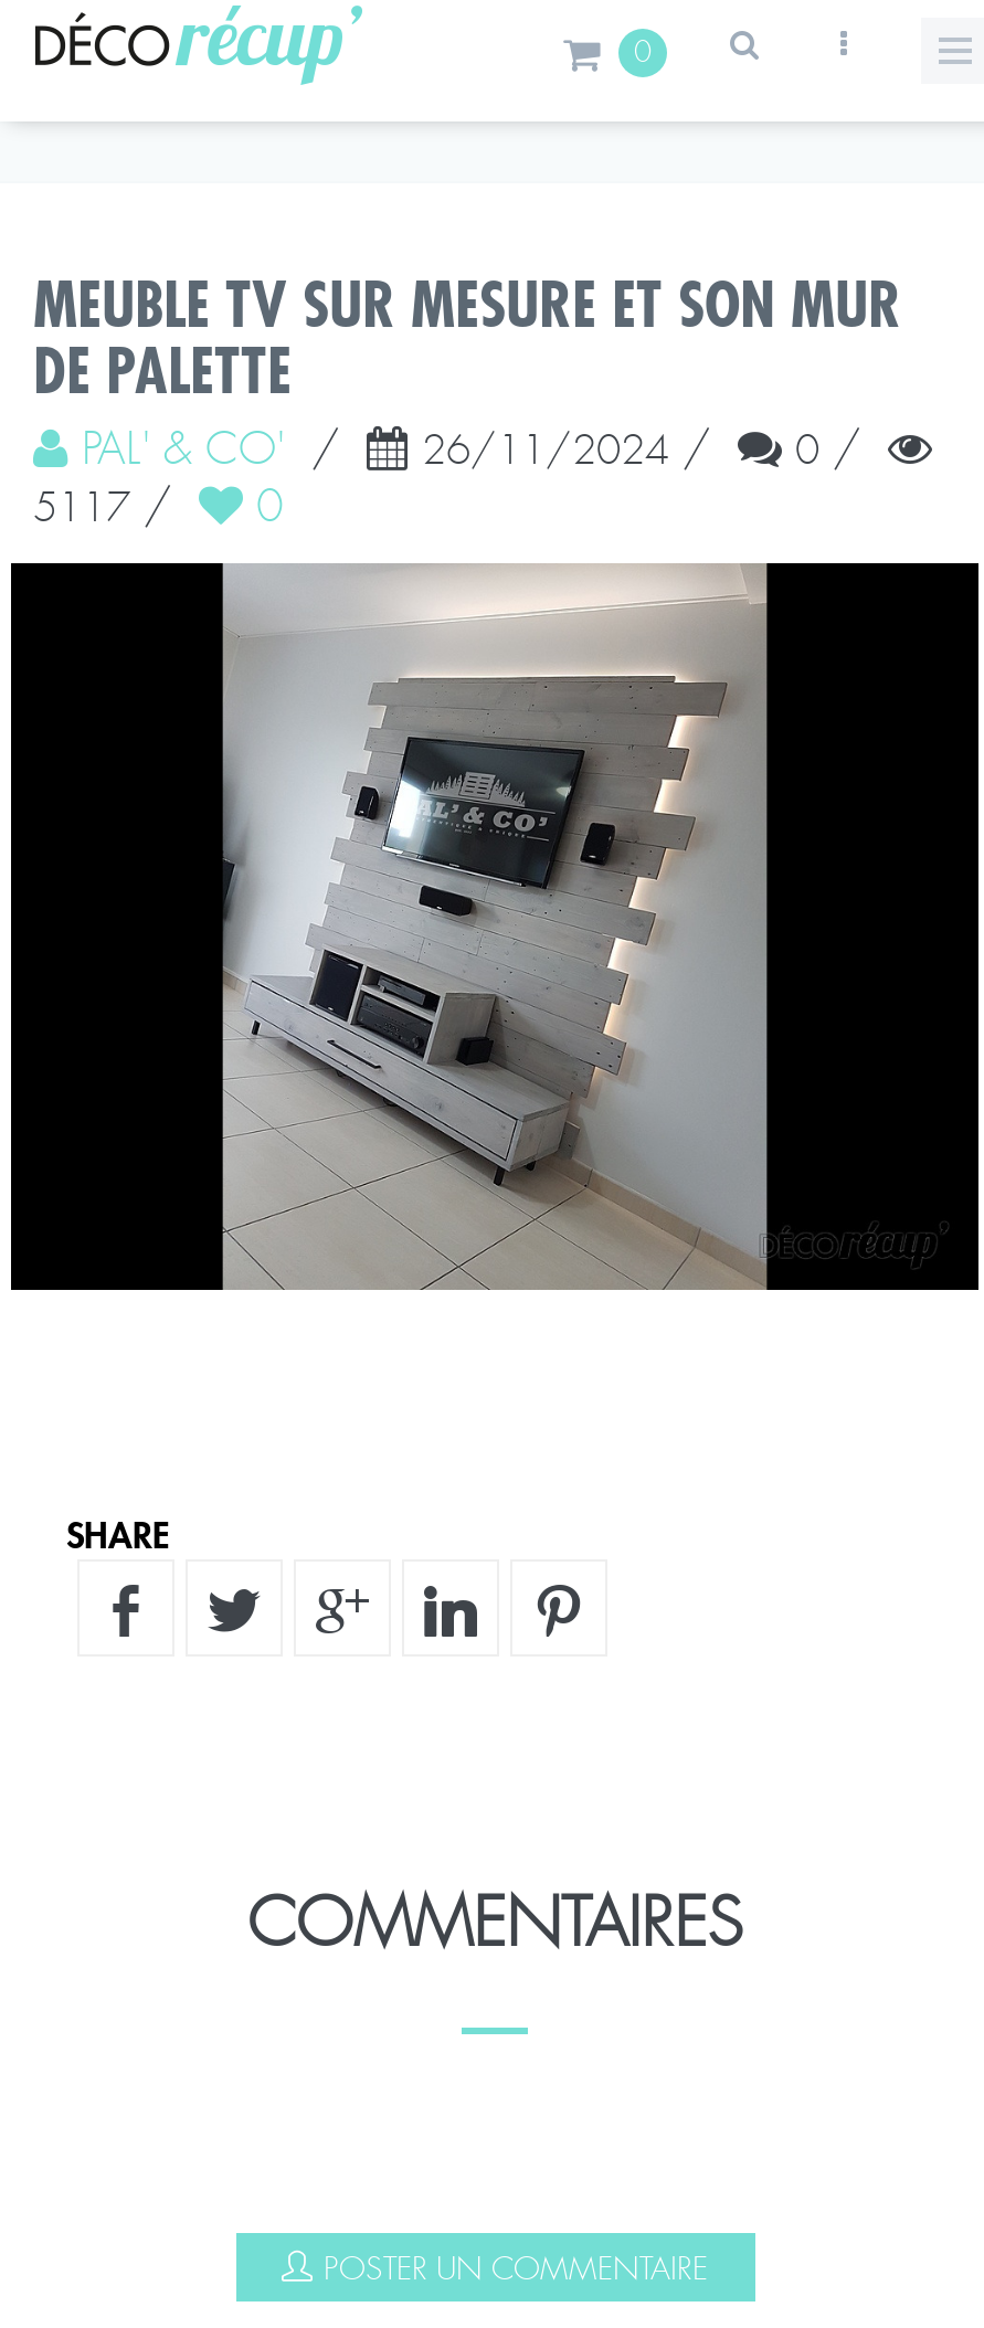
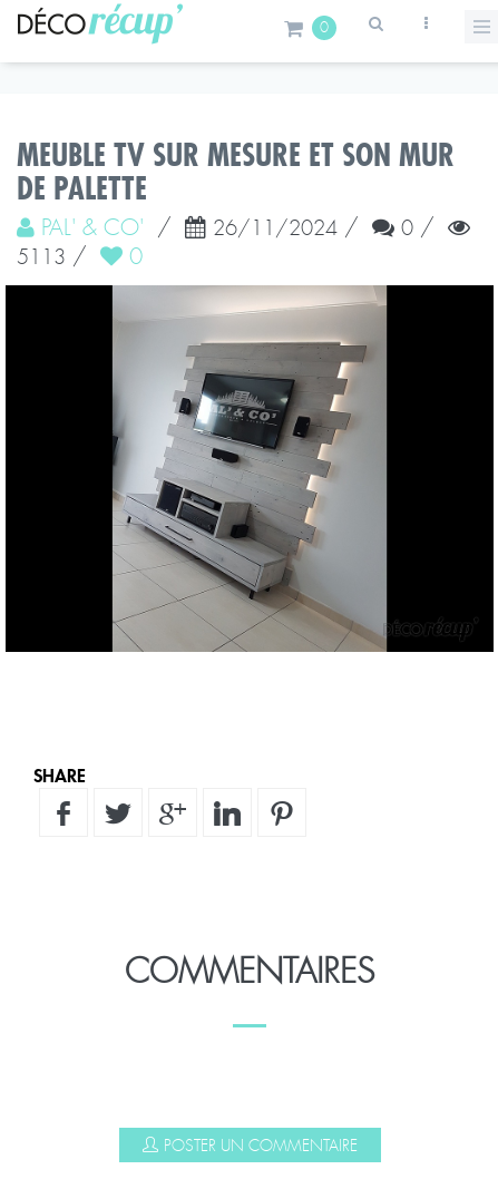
- 5117 / 0
+ 5113 / 0
